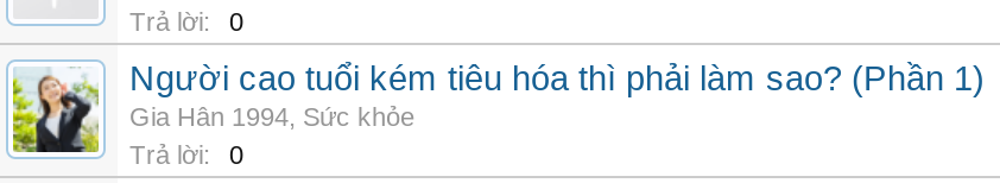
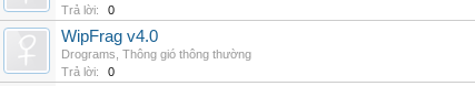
- [image]

- Người cao tuổi kém tiêu hóa thì phải làm sao? (Phần 1)
- Gia Hân 1994, Sức khỏe
+ WipFrag v4.0
+ Drograms, Thông gió thông thường
